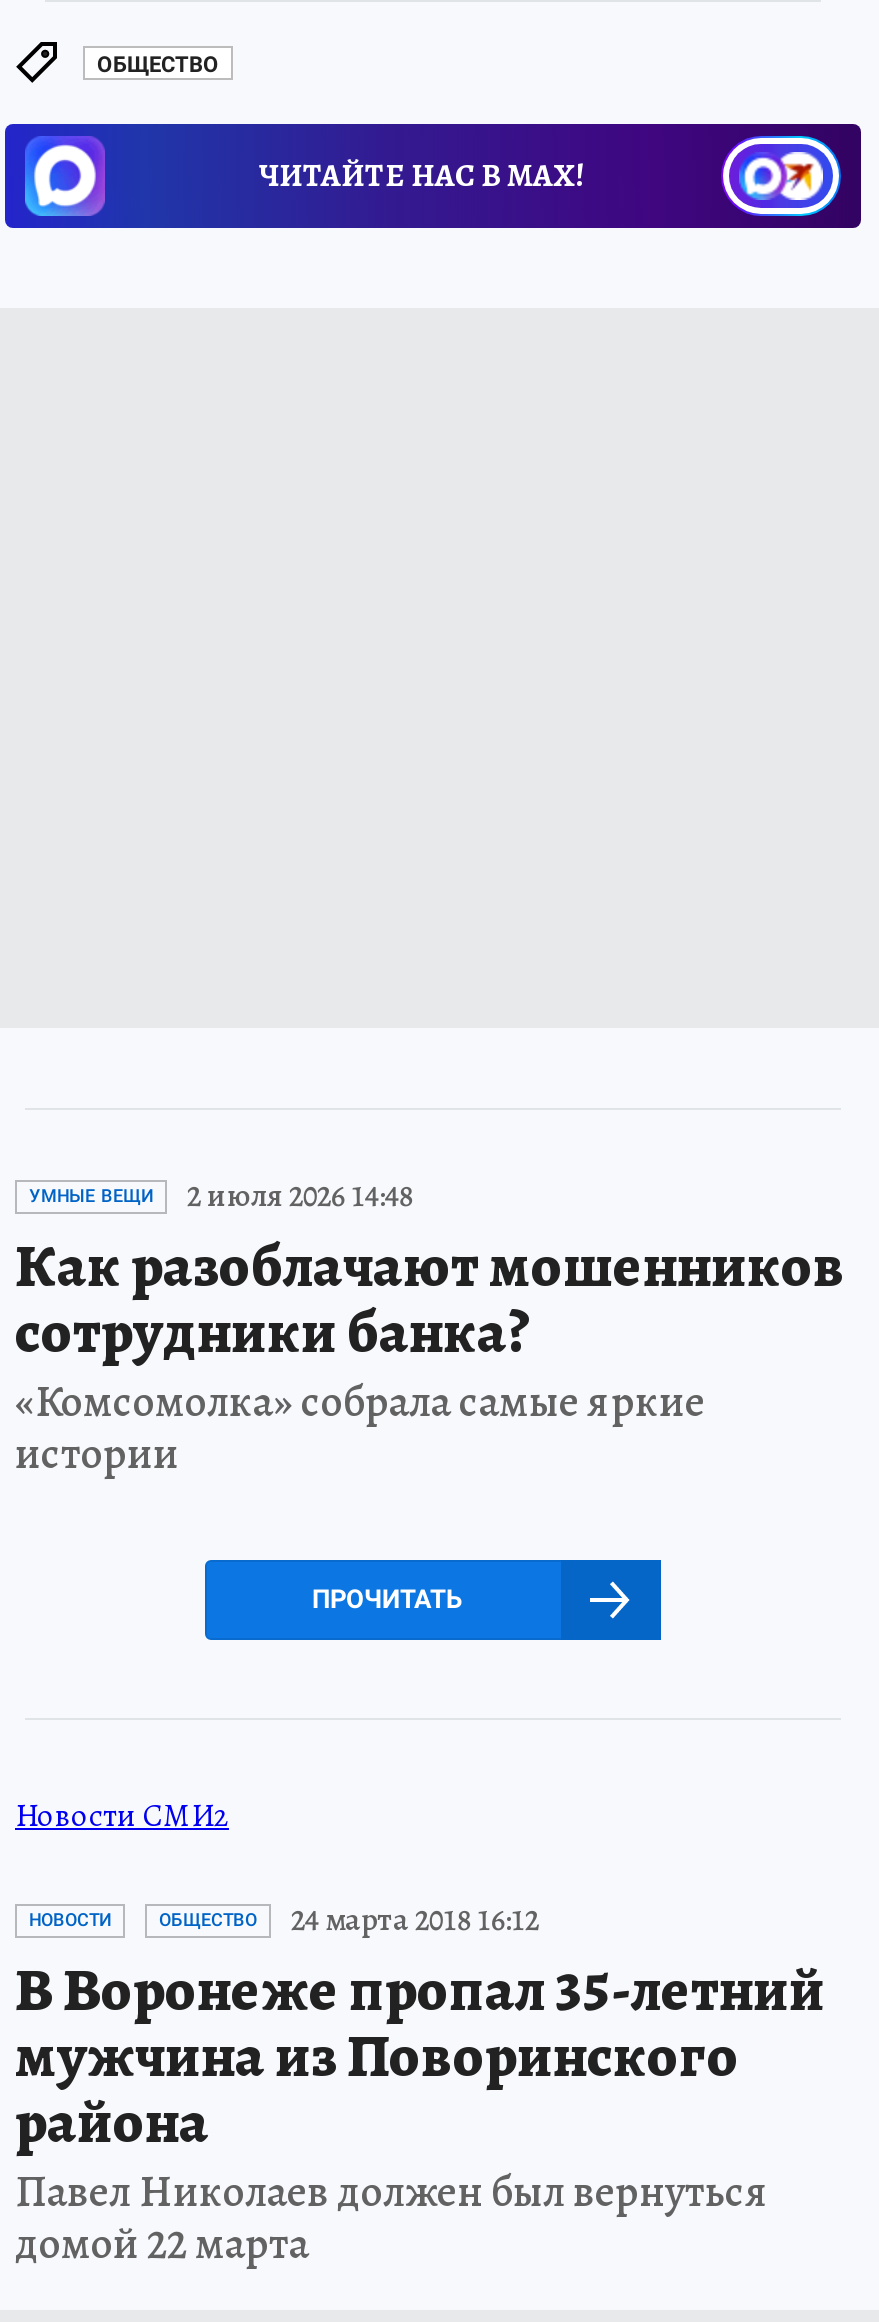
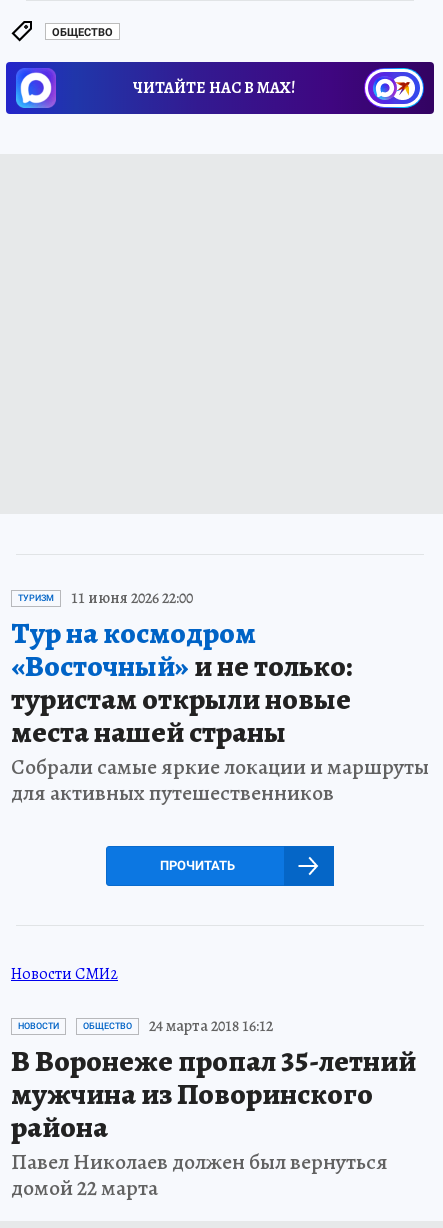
- УМНЫЕ ВЕЩИ
- 2 июля 2026 14:48
- Как разоблачают мошенников
- сотрудники банка?
- «Комсомолка» собрала самые яркие
- истории
+ ТУРИЗМ
+ 11 июня 2026 22:00
+ Тур на космодром
+ «Восточный»и не только:
+ туристам открыли новые
+ места нашей страны
+ Собрали самые яркие локации и маршруты
+ для активных путешественников
